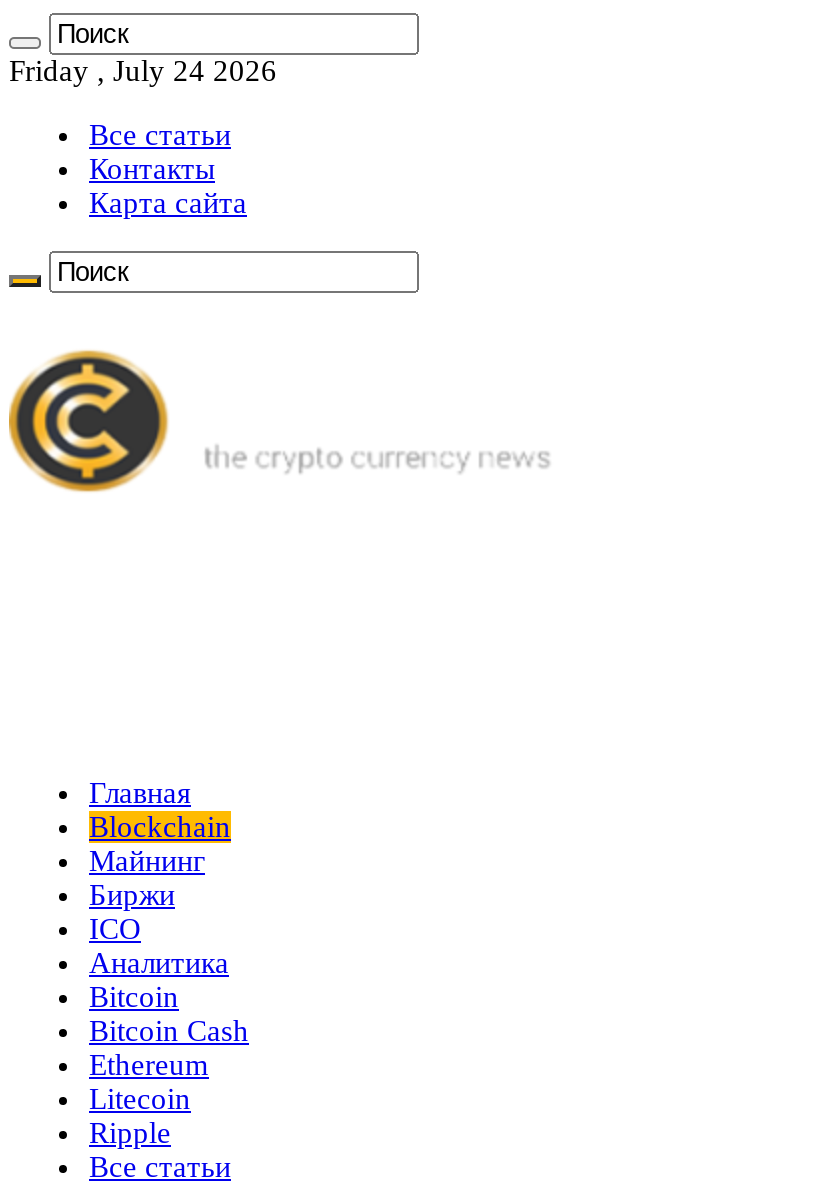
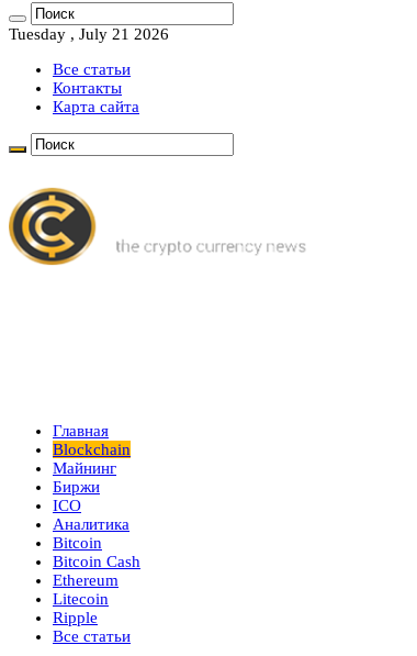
- Friday , July 24 2026
+ Tuesday , July 21 2026
